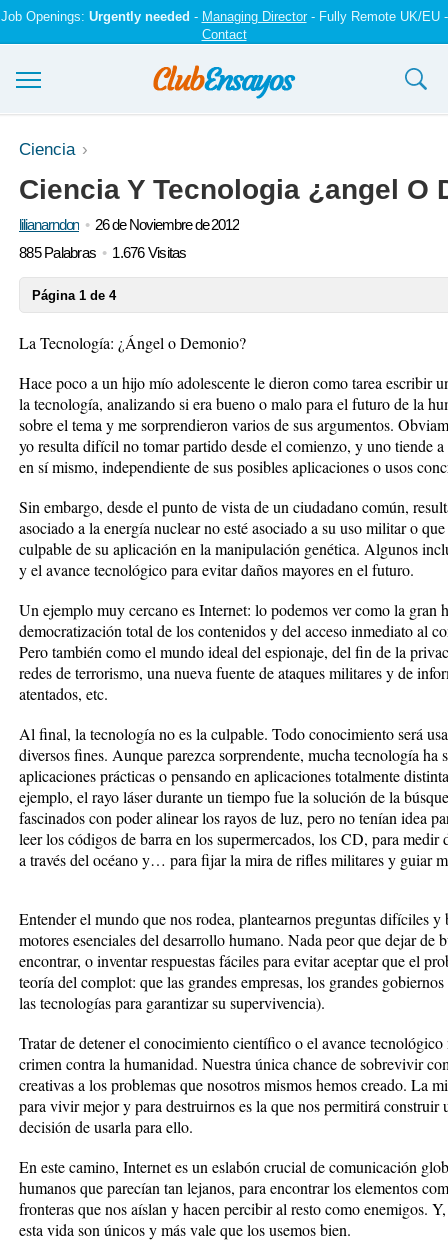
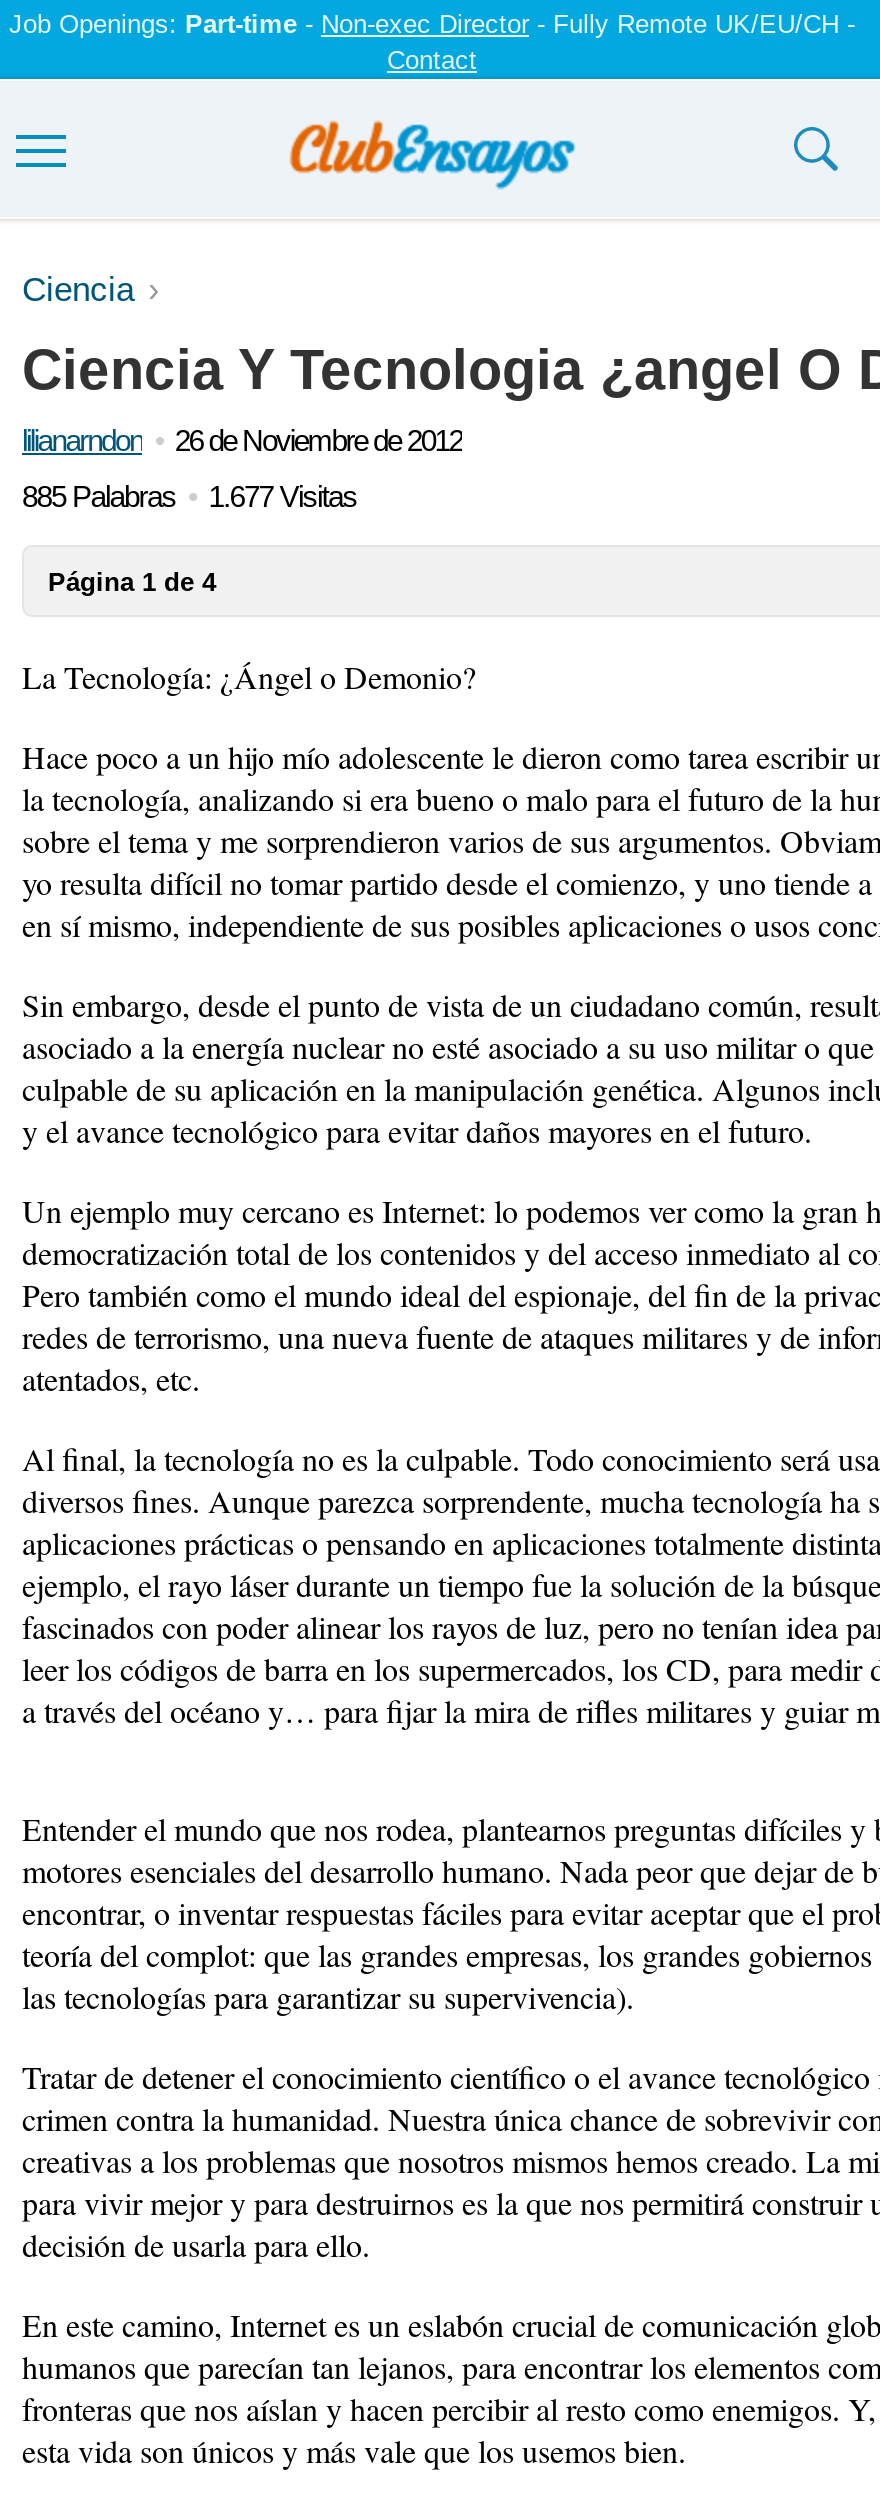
- Job Openings: Urgently needed - Managing Director - Fully Remote UK/EU -
+ Job Openings: Part-time - Non-exec Director - Fully Remote UK/EU/CH -

- 885 Palabras 1.676 Visitas
+ 885 Palabras 1.677 Visitas
